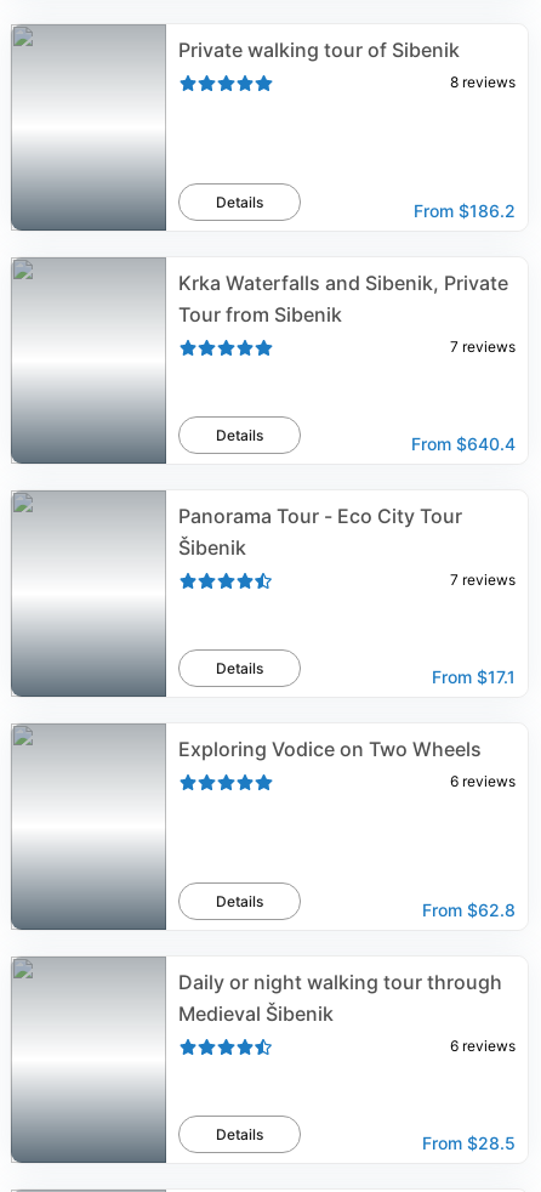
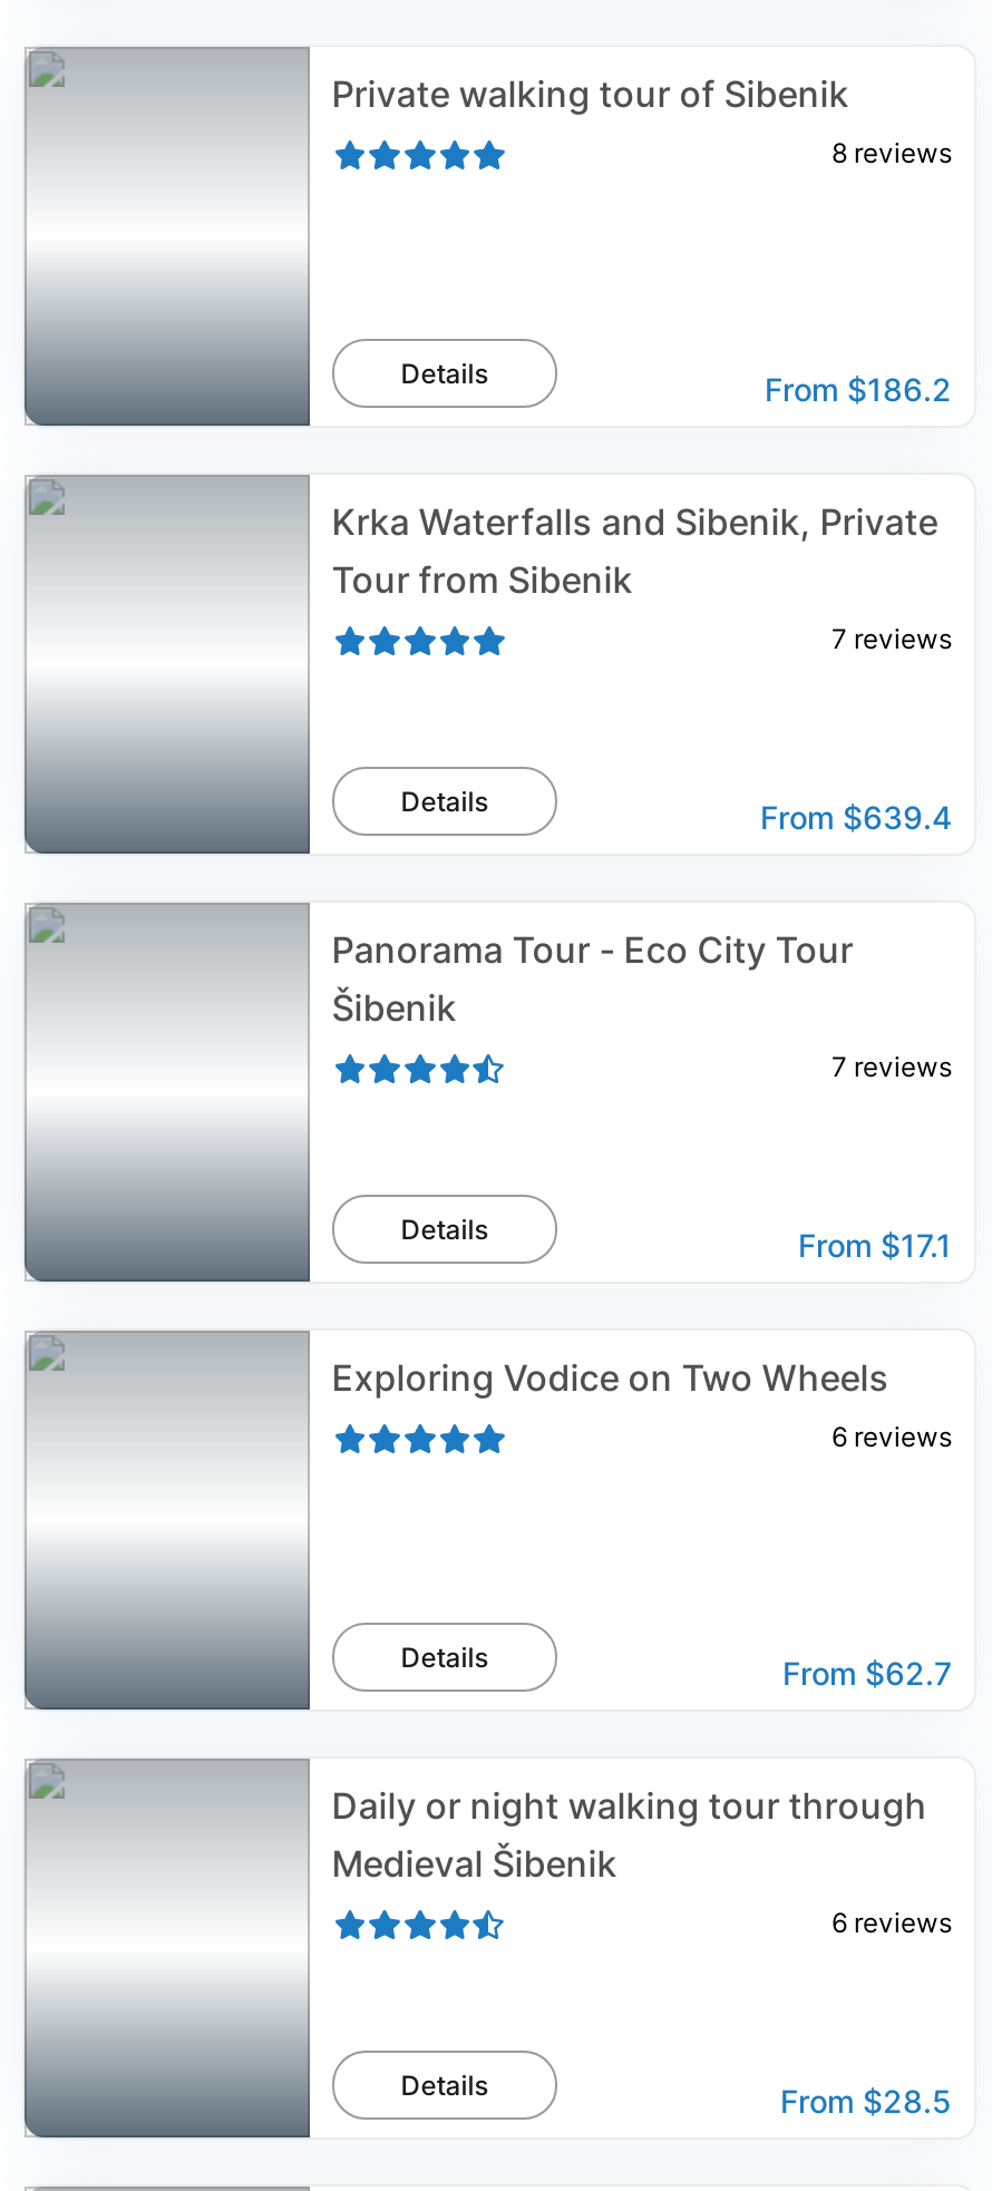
- From $640.4
+ From $639.4

- From $62.8
+ From $62.7
